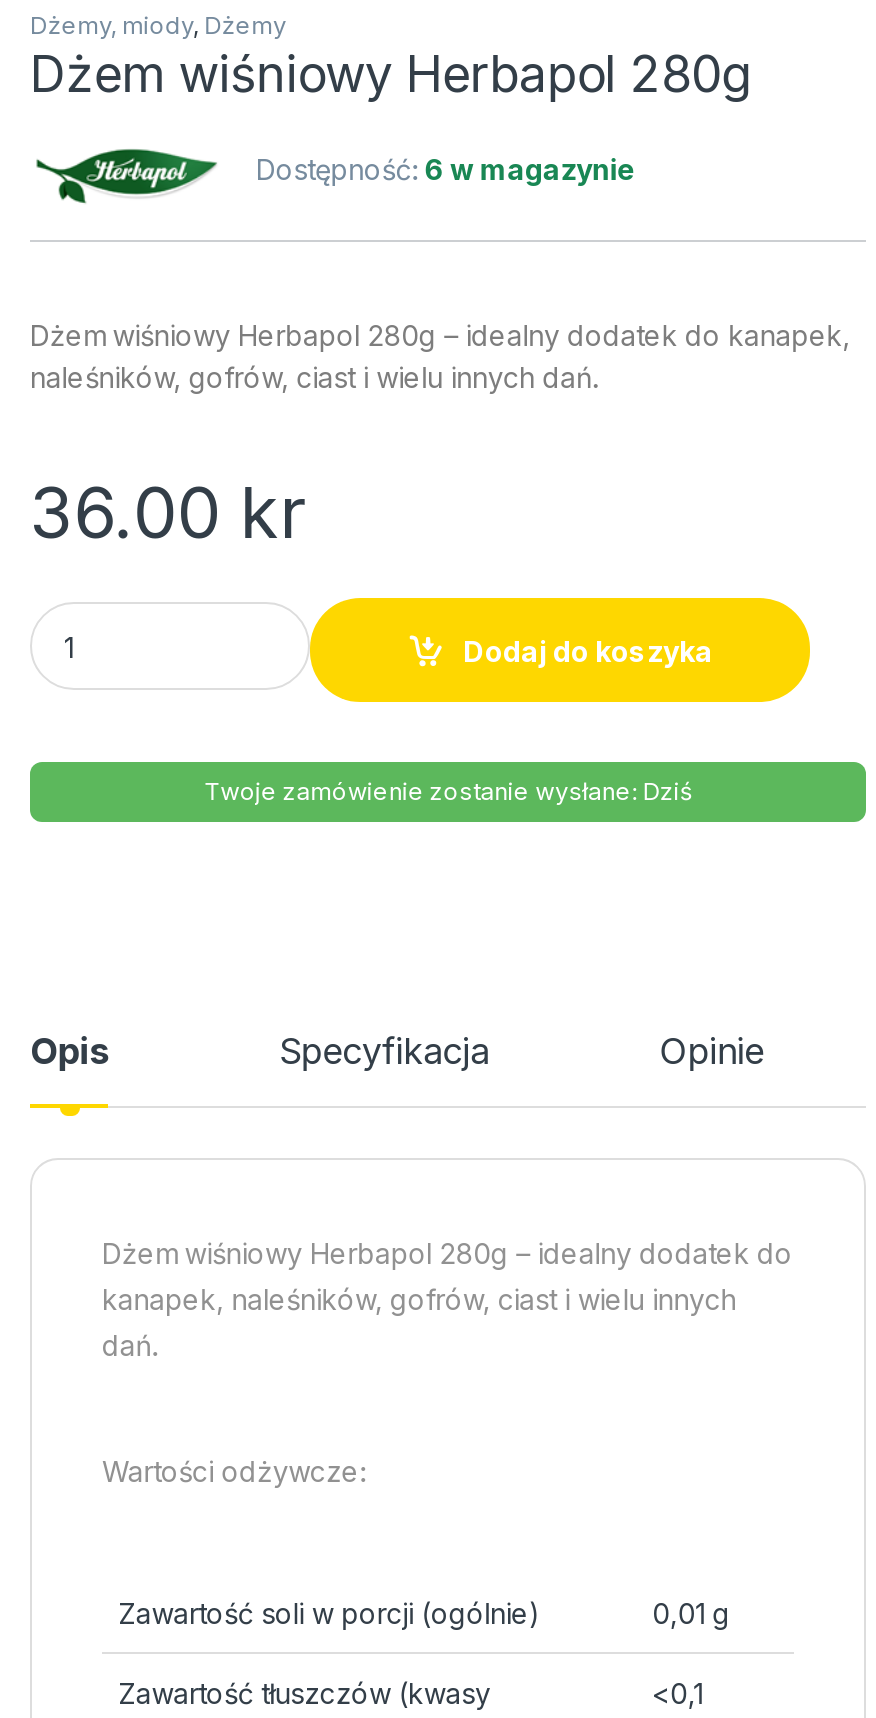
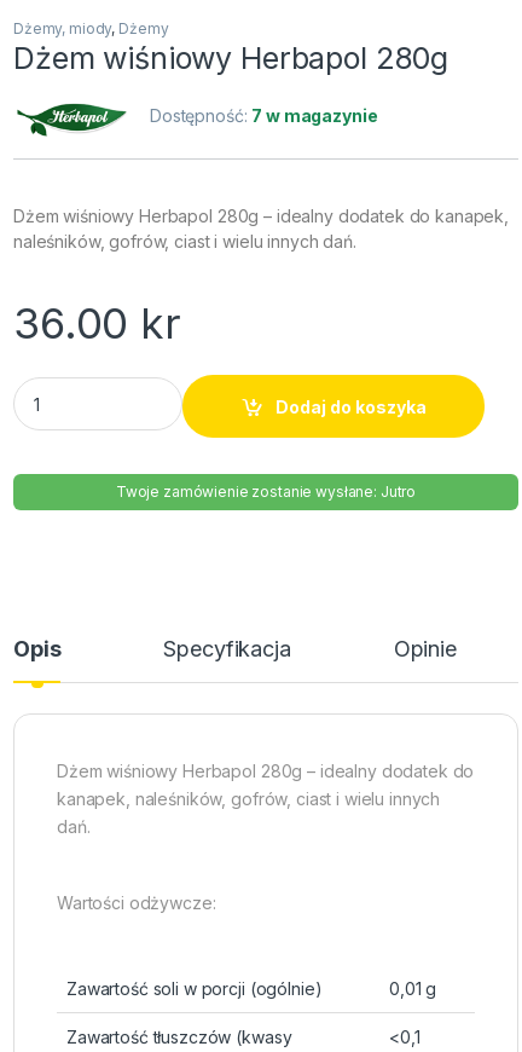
- Dostępność: 6 w magazynie
+ Dostępność: 7 w magazynie

- Twoje zamówienie zostanie wysłane: Dziś
+ Twoje zamówienie zostanie wysłane: Jutro
